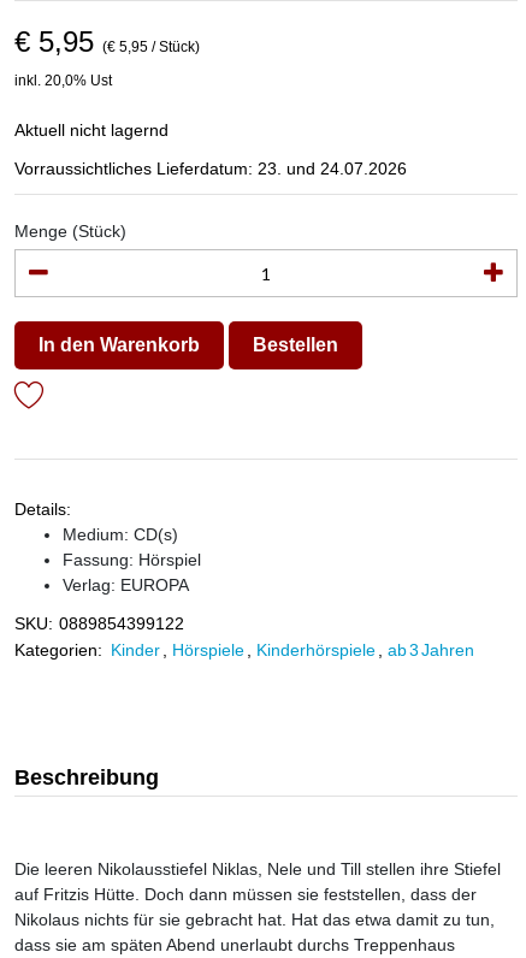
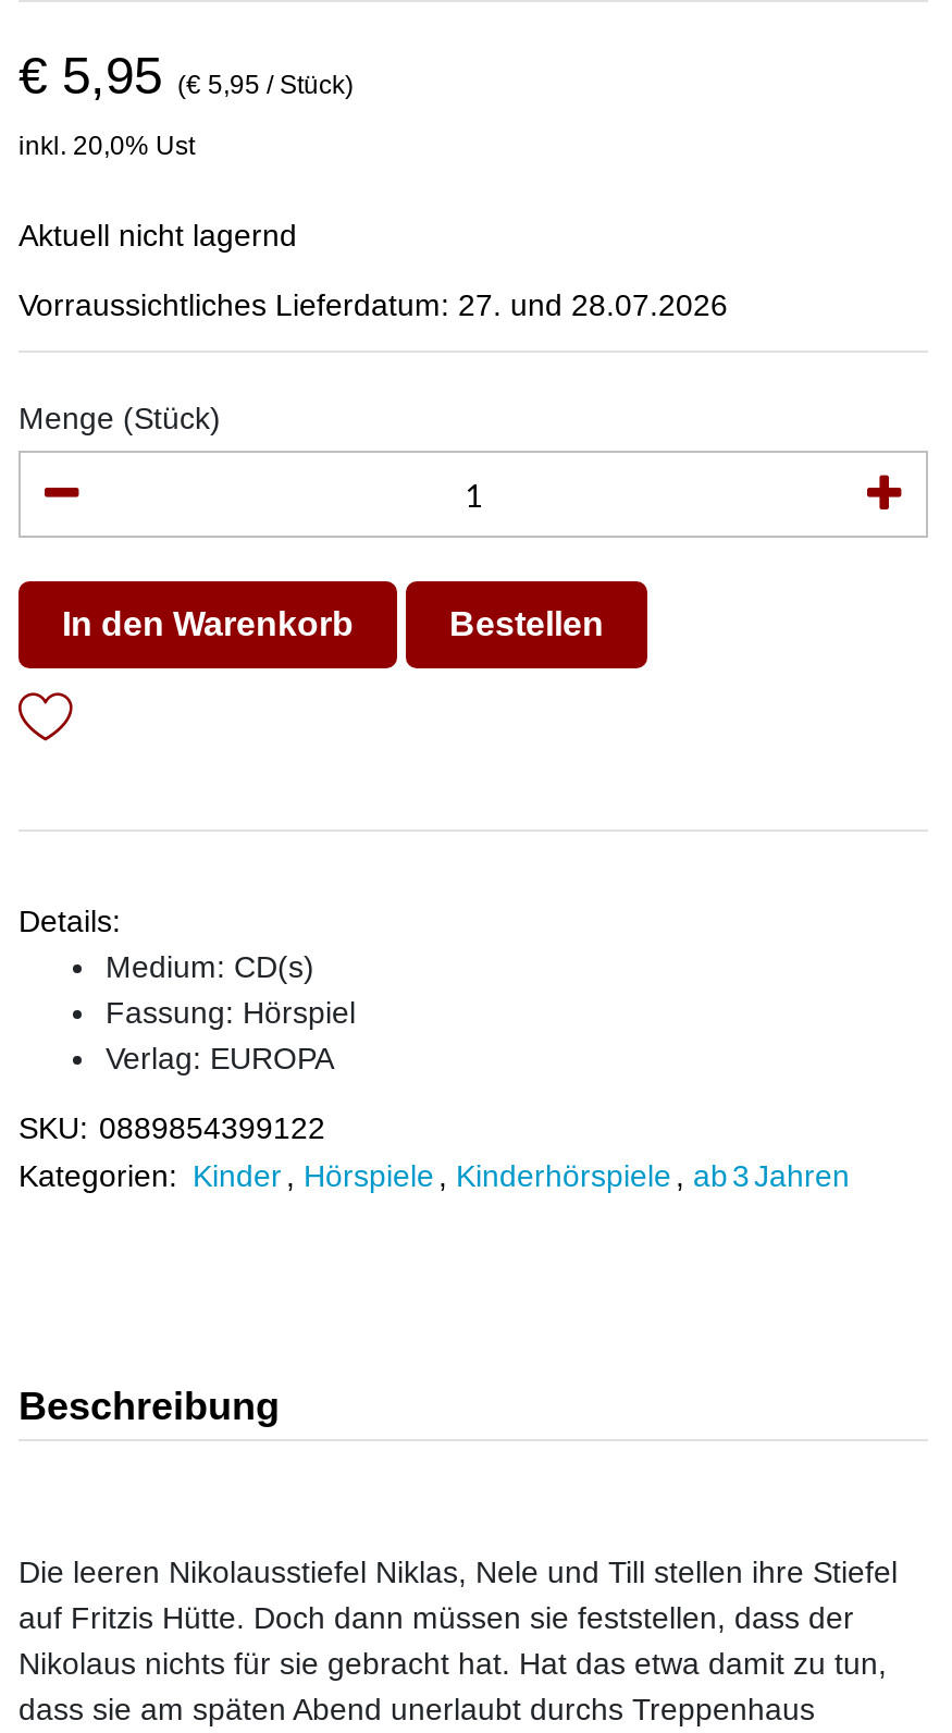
- Vorraussichtliches Lieferdatum: 23. und 24.07.2026
+ Vorraussichtliches Lieferdatum: 27. und 28.07.2026
